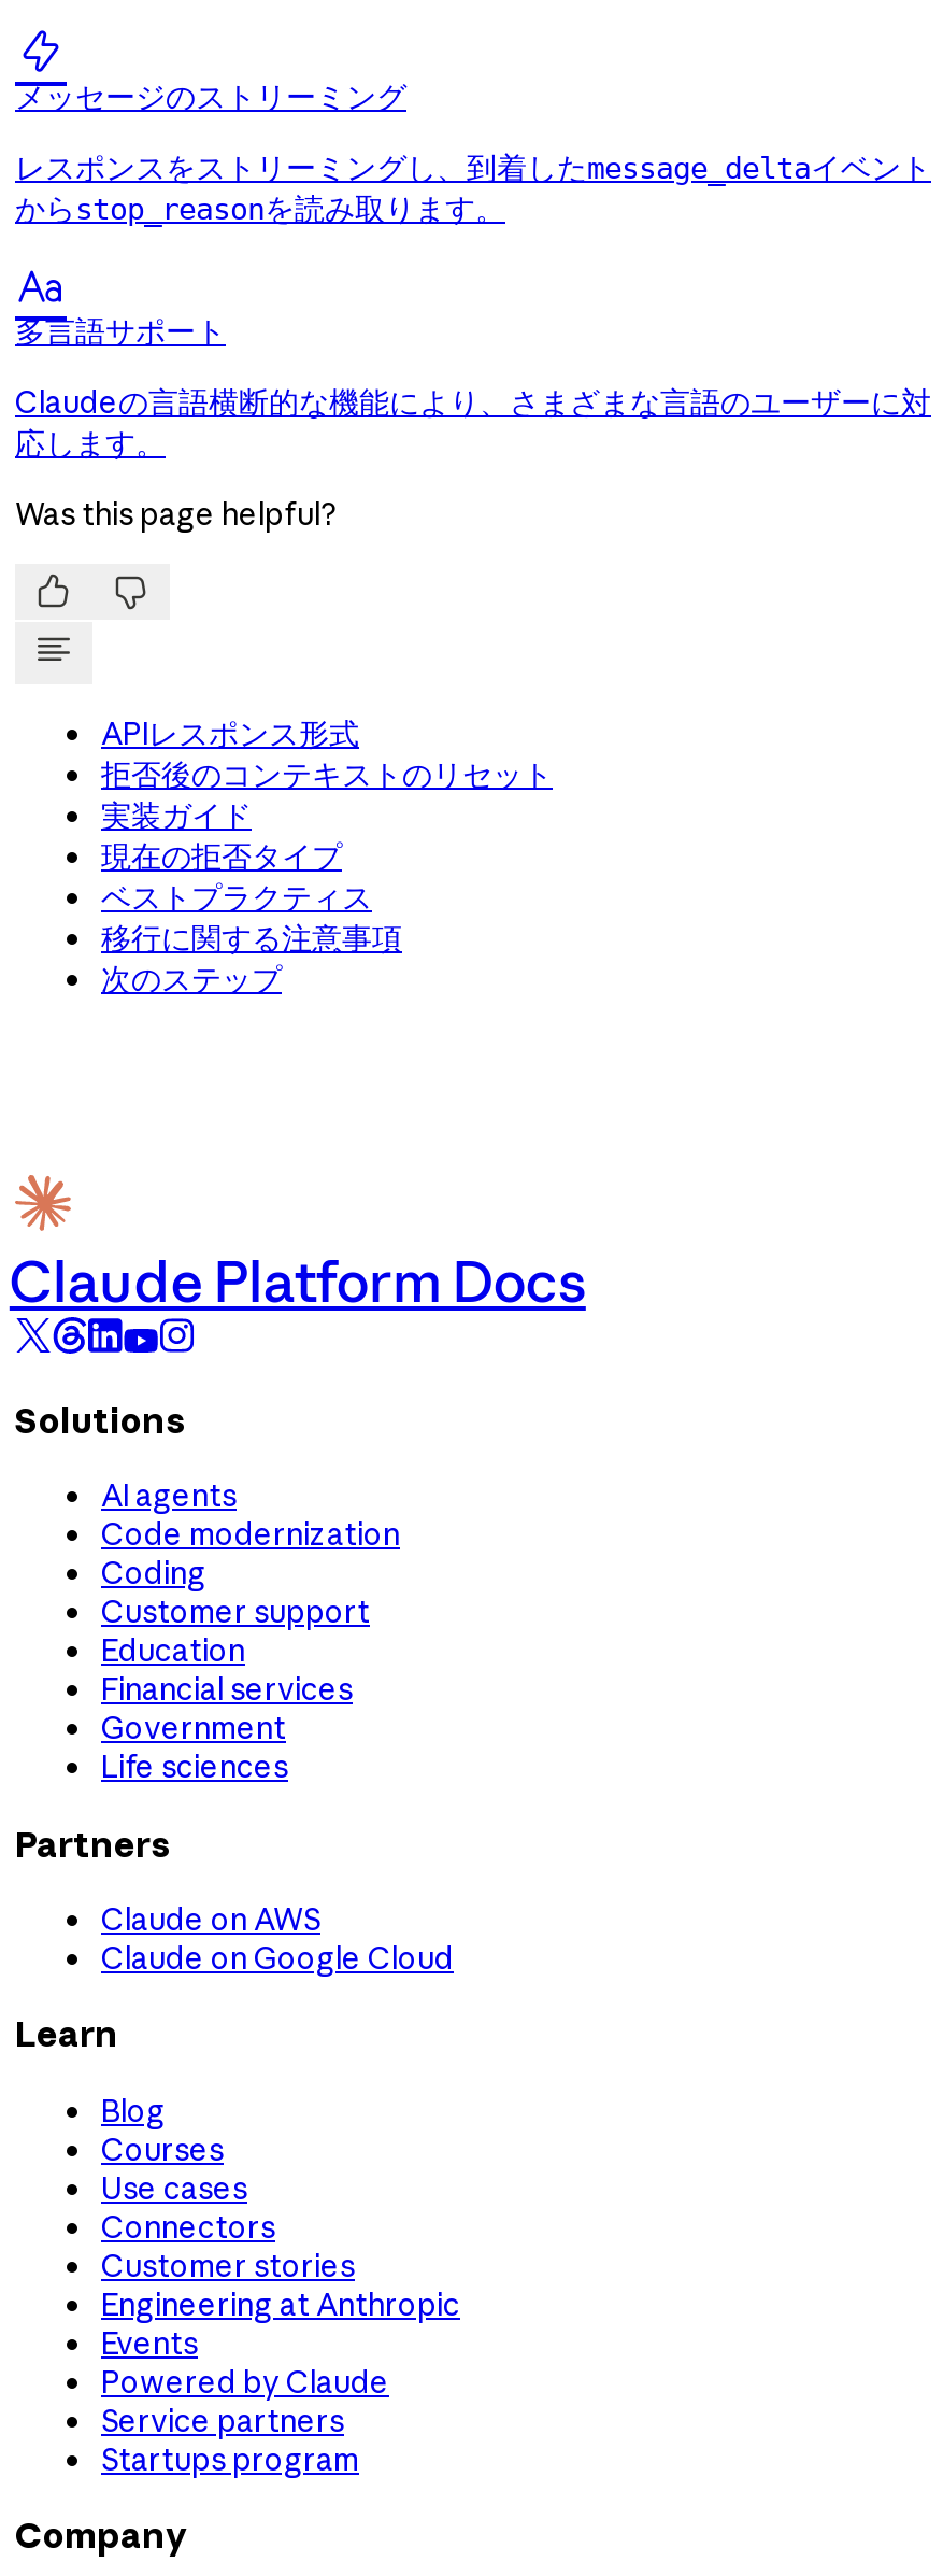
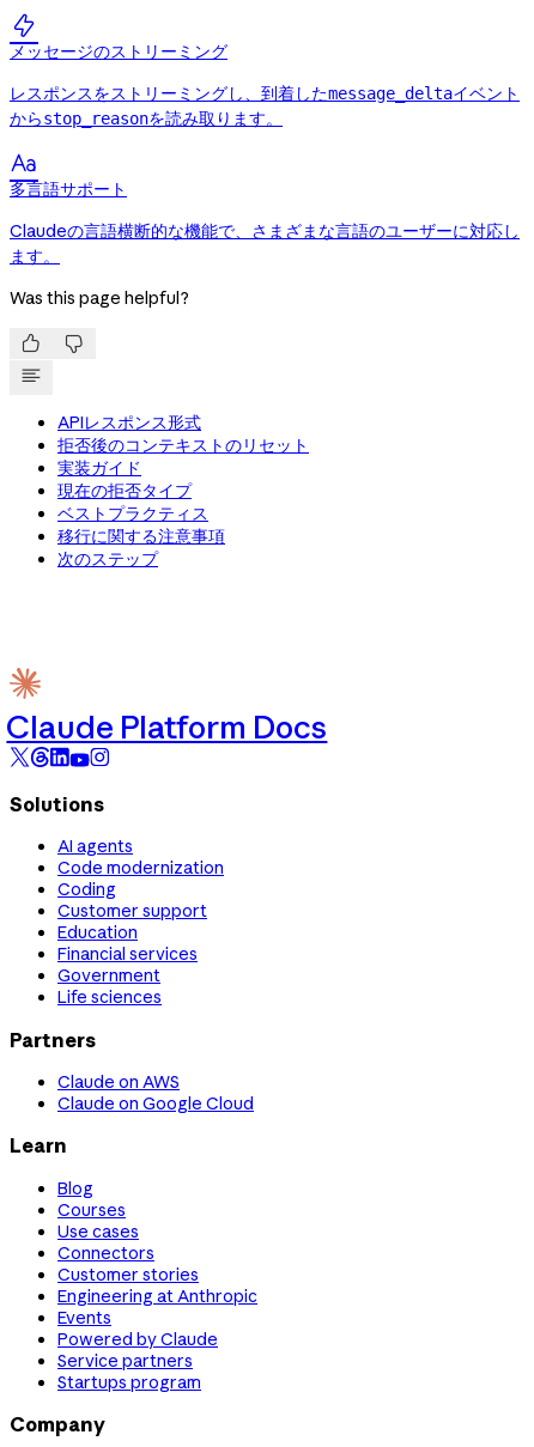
- Claudeの言語横断的な機能により、さまざまな言語のユーザーに対
- 応します。
+ Claudeの言語横断的な機能で、さまざまな言語のユーザーに対応し
+ ます。
